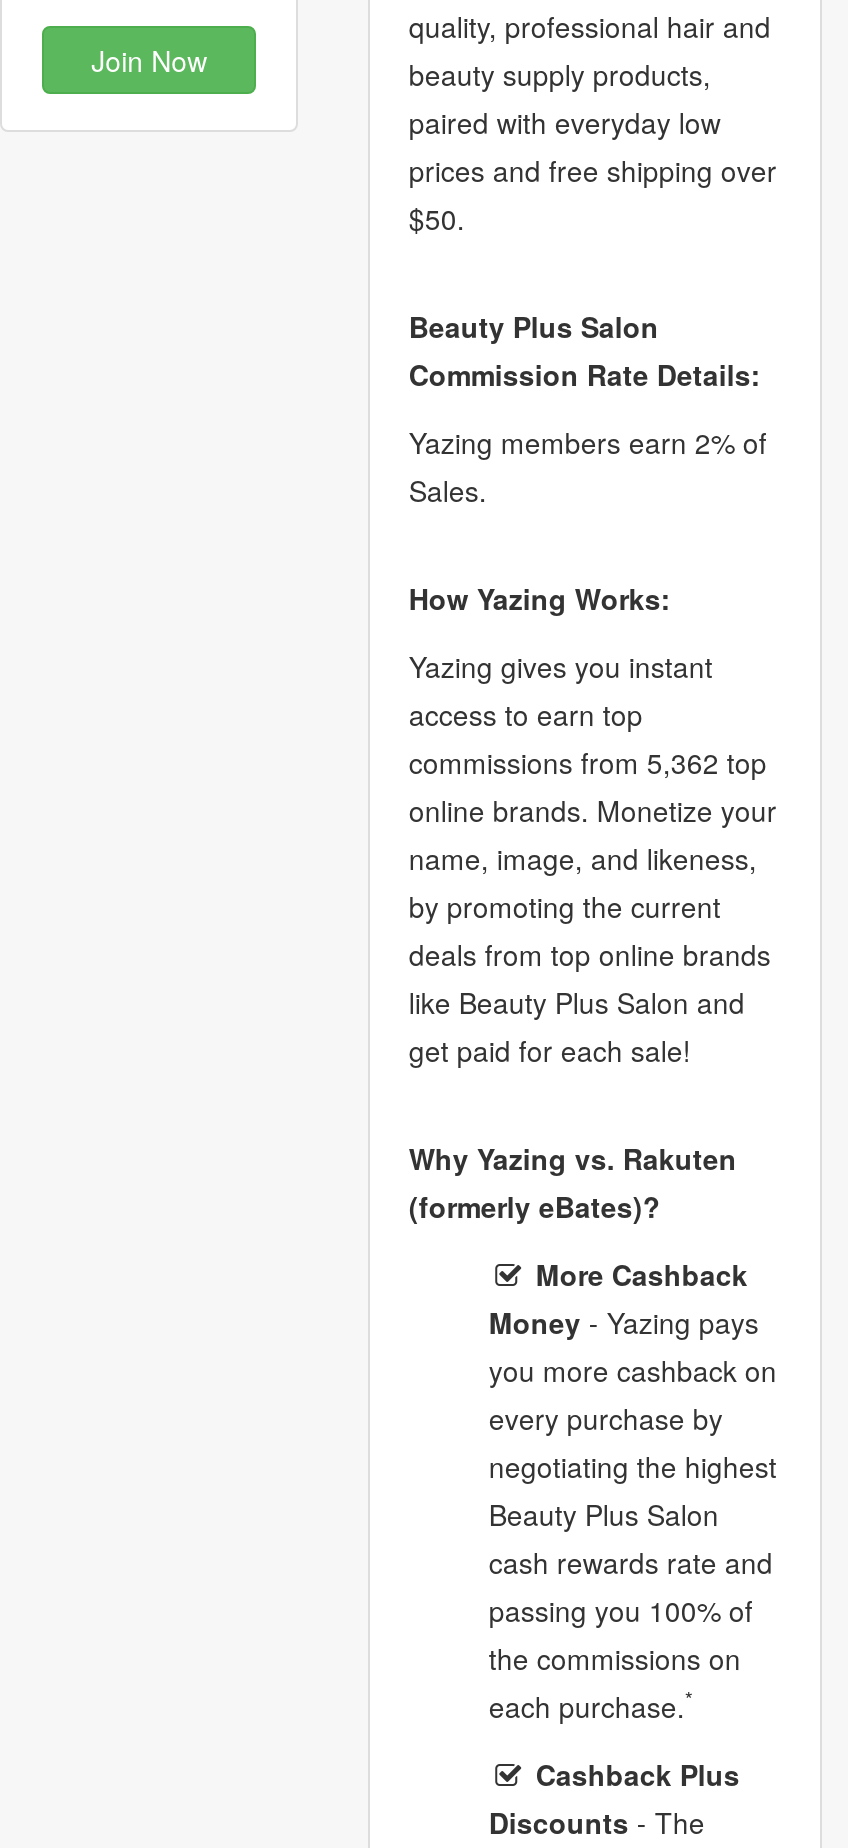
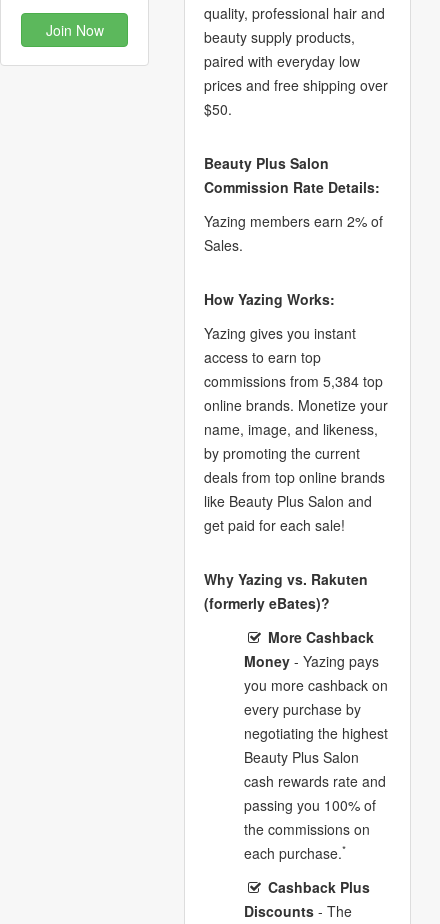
- commissions from 5,362 top
+ commissions from 5,384 top
